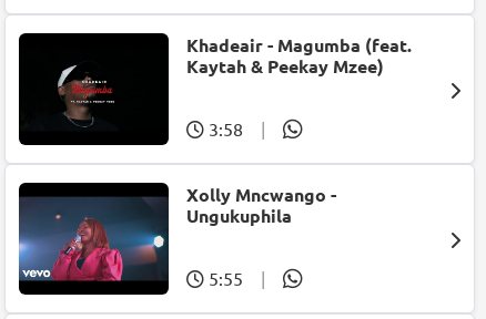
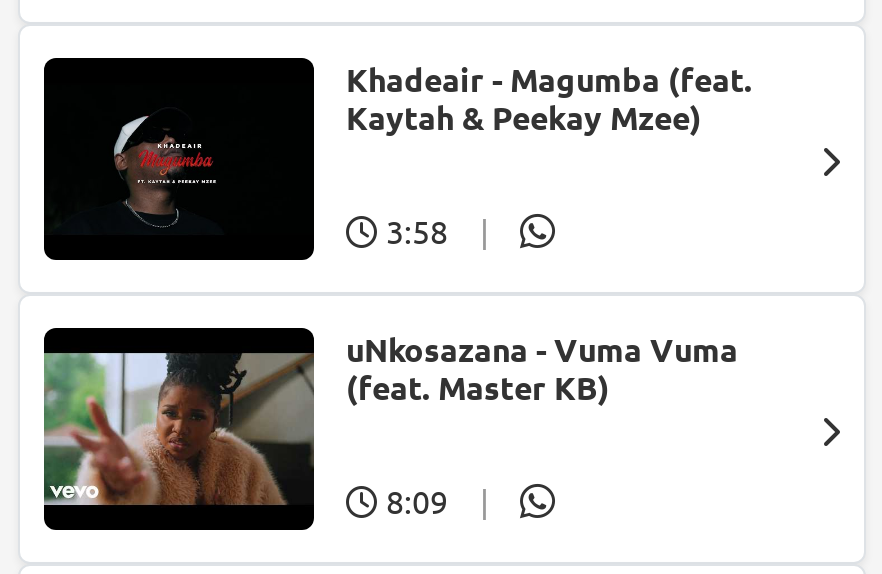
- [image]
- Xolly Mncwango -
- Ungukuphila
+ [image]
+ uNkosazana - Vuma Vuma
+ (feat. Master KB)

- 5:55
+ 8:09
